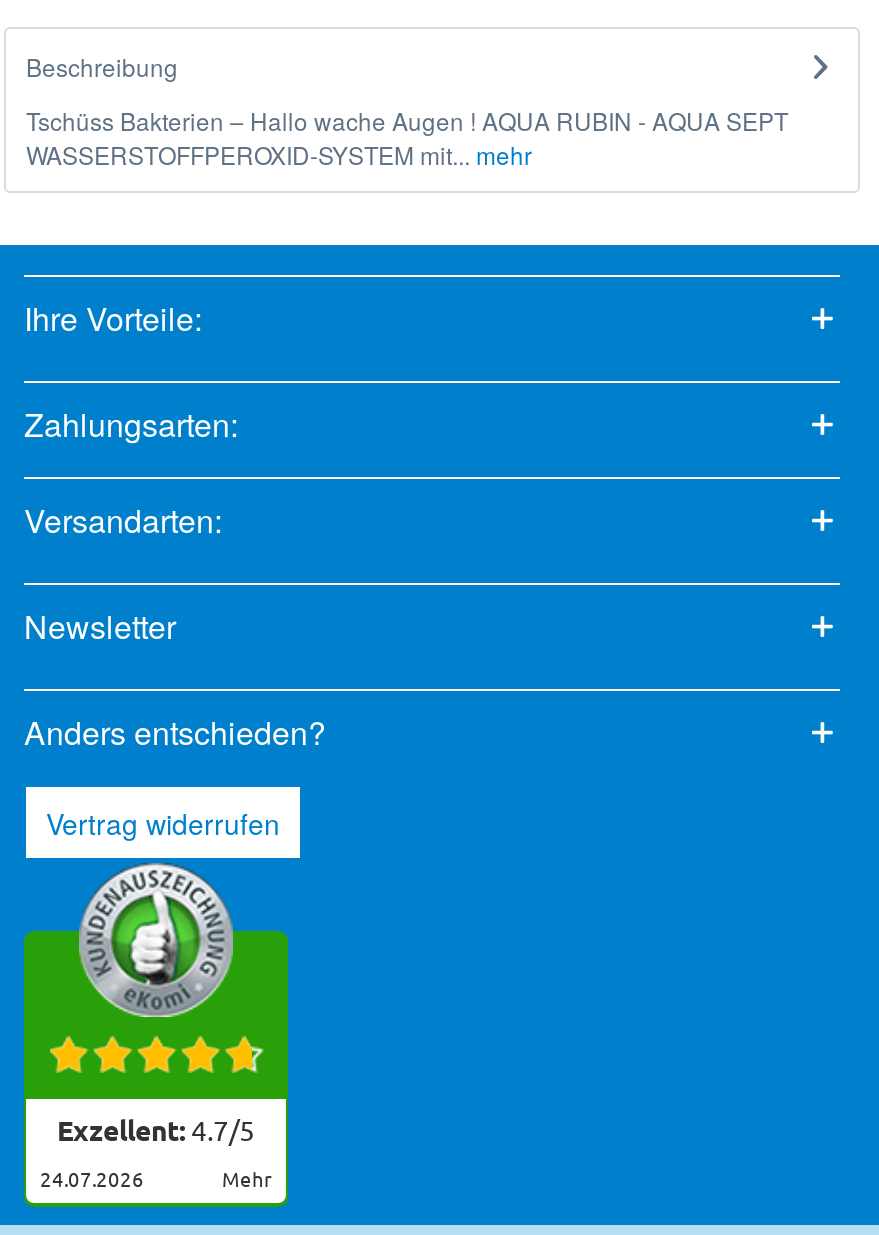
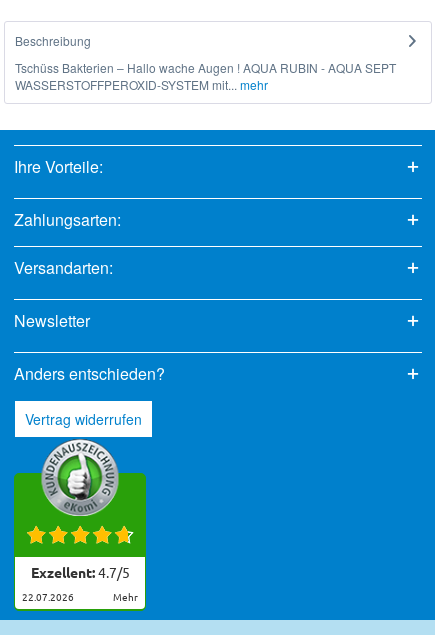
- 24.07.2026
+ 22.07.2026
